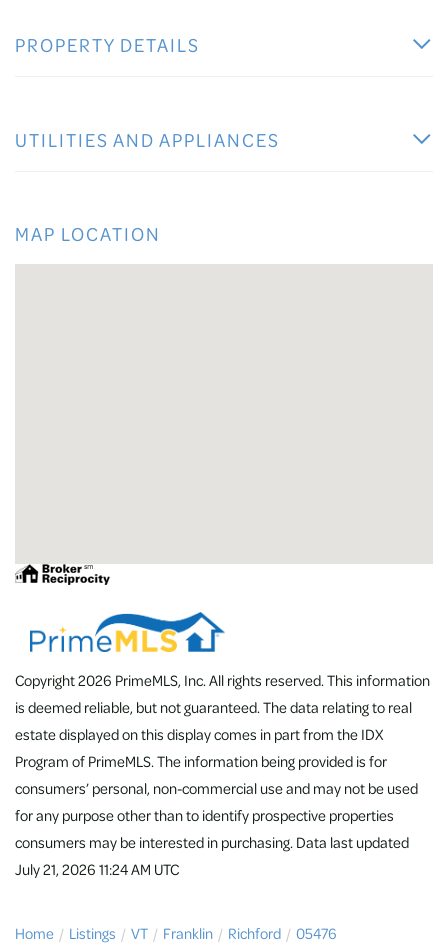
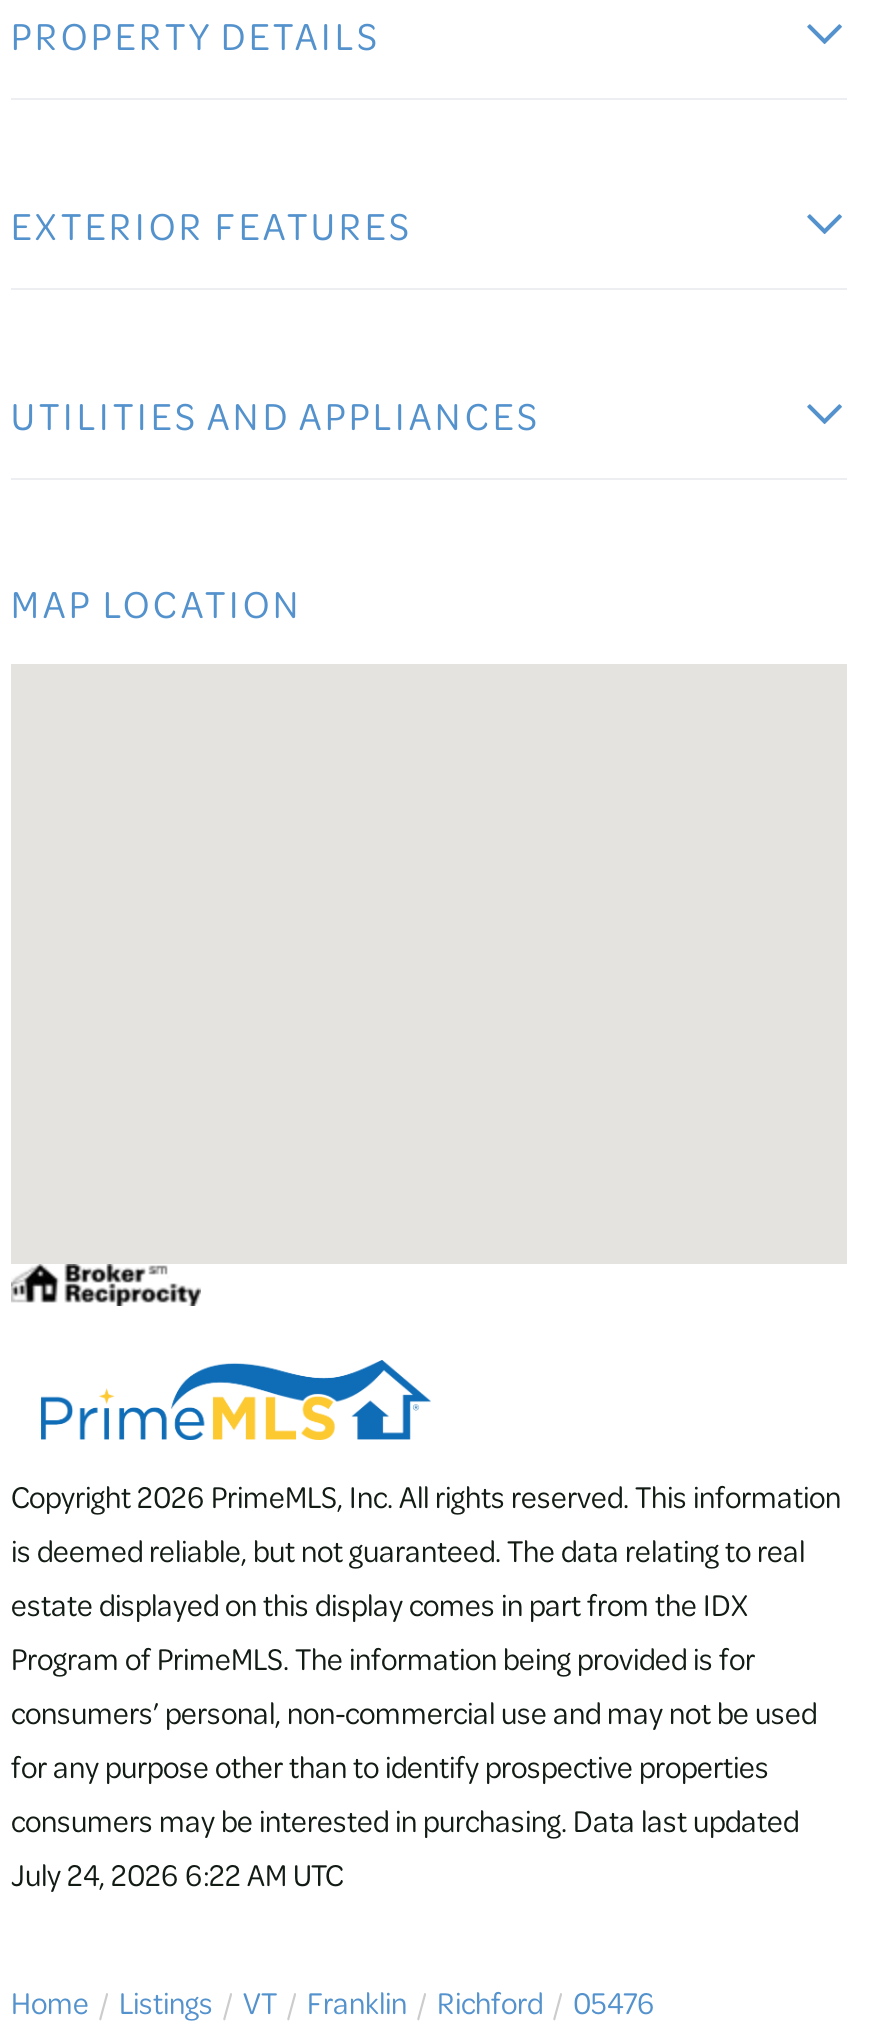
+ EXTERIOR FEATURES

- July 21, 2026 11:24 AM UTC
+ July 24, 2026 6:22 AM UTC
